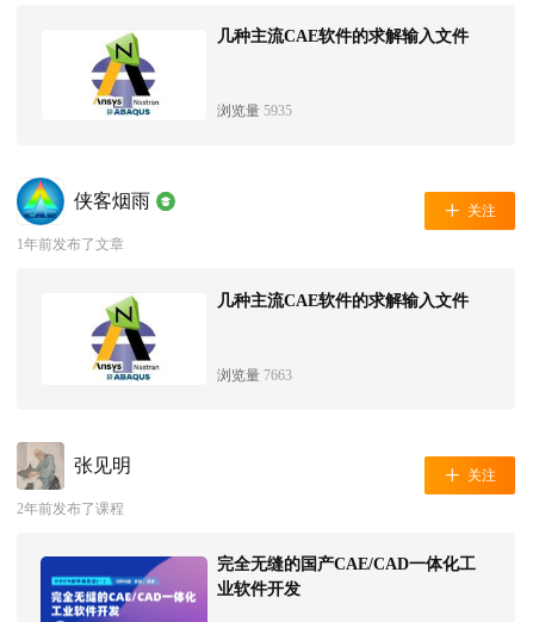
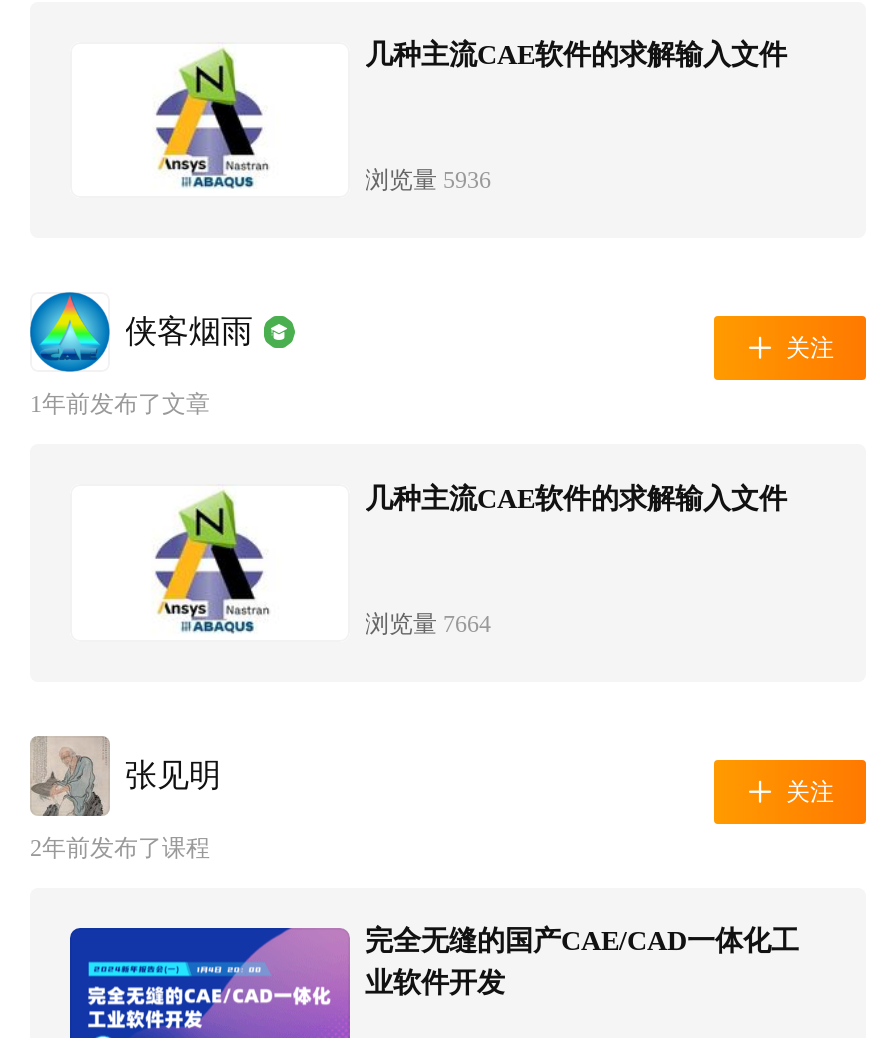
- 浏览量5935
+ 浏览量5936

- 浏览量7663
+ 浏览量7664
